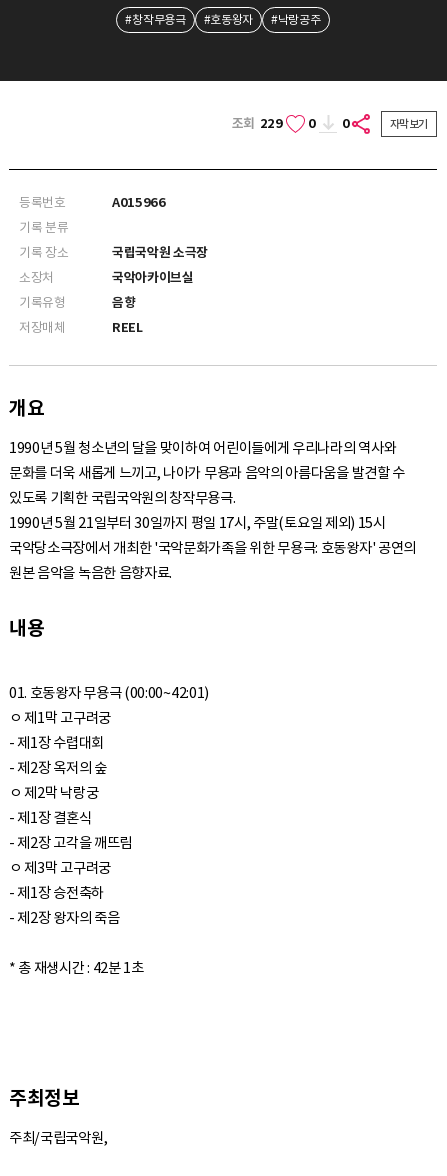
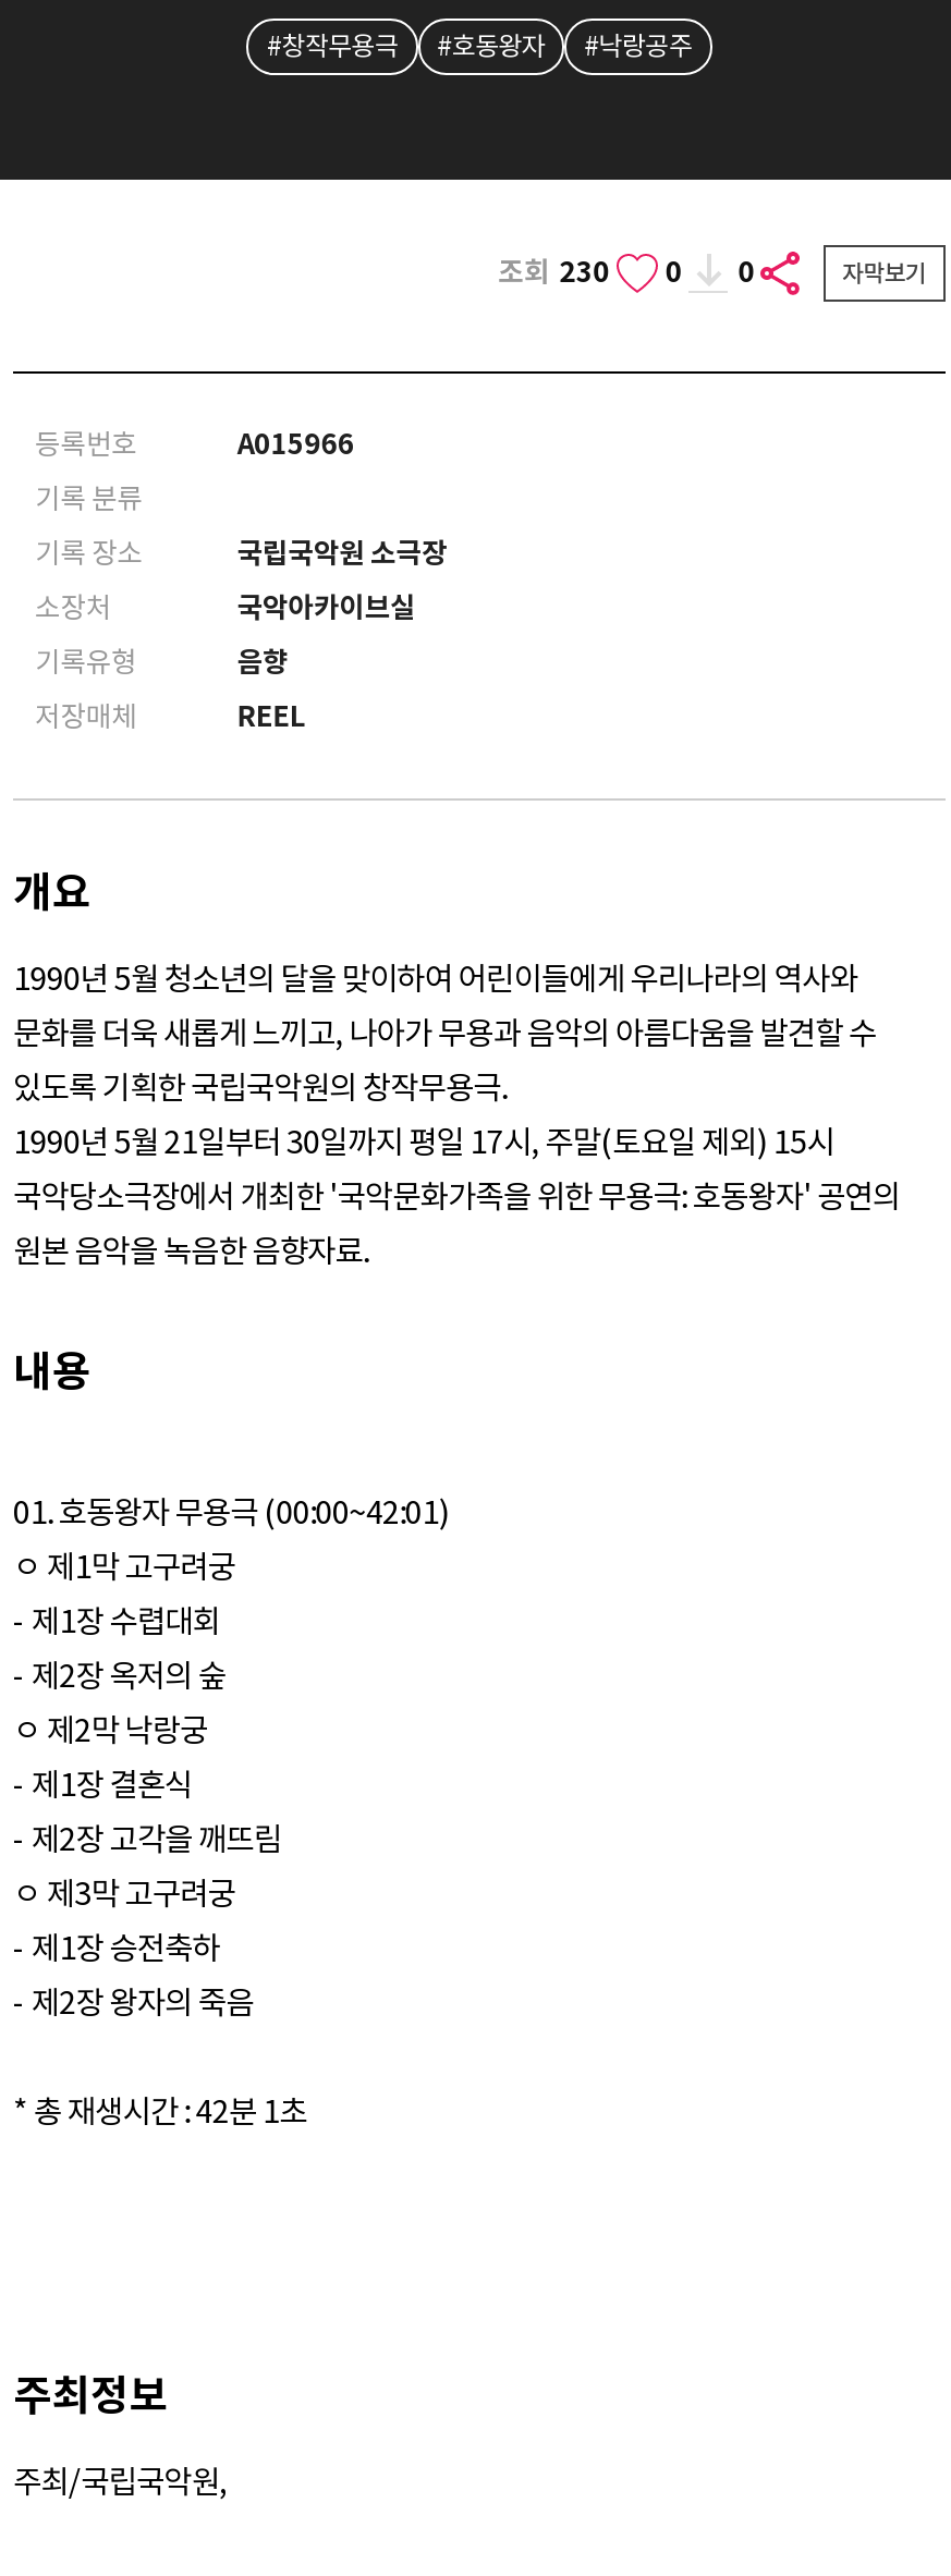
- 조회 229 0 0
+ 조회 230 0 0
